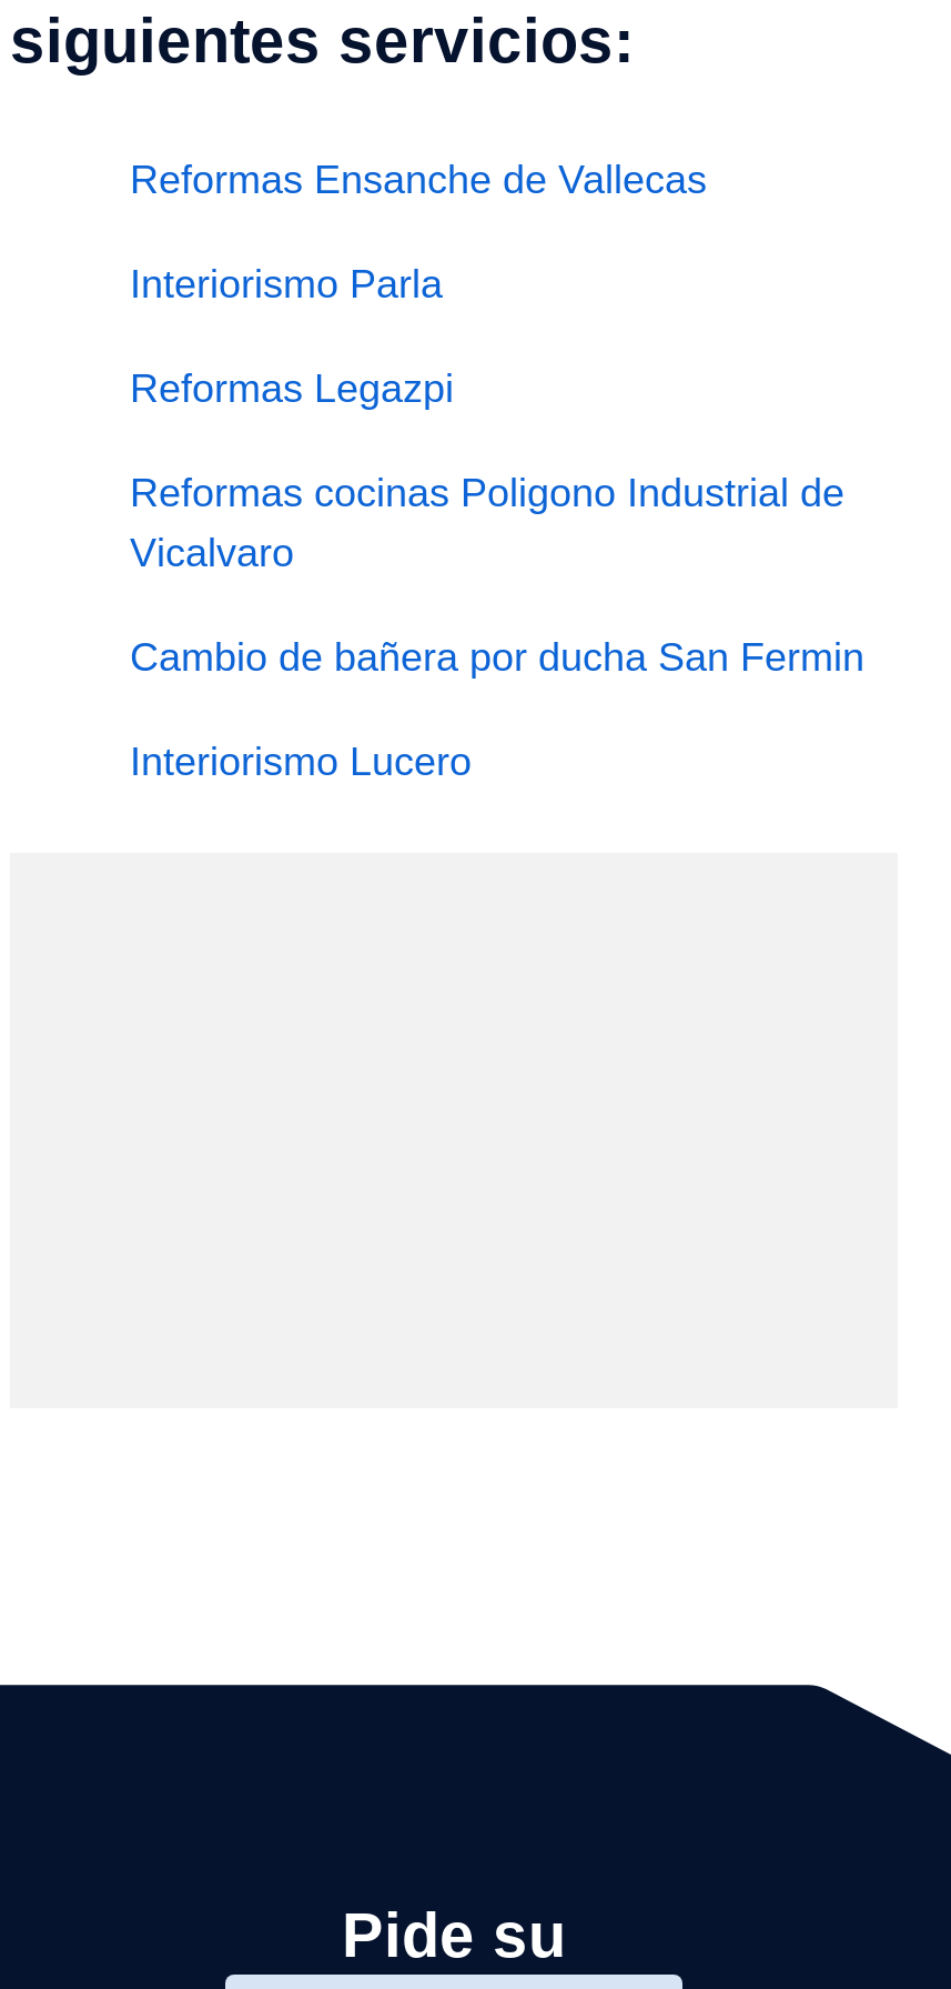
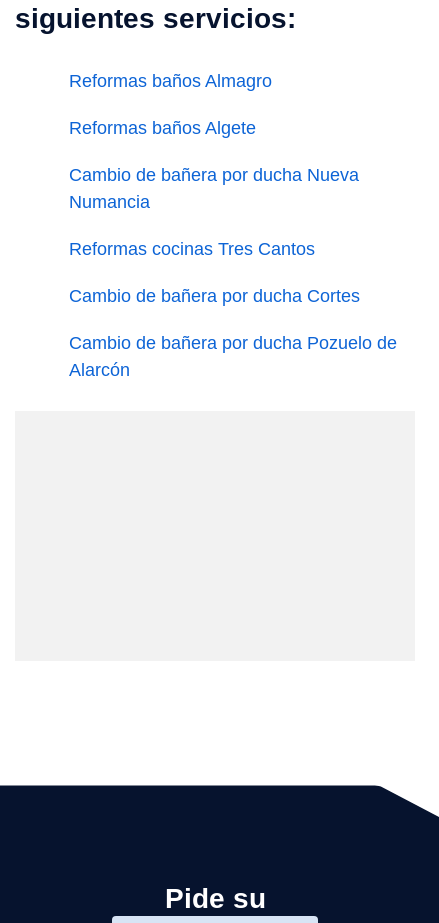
- Reformas Ensanche de Vallecas
+ Reformas baños Almagro

- Interiorismo Parla
+ Reformas baños Algete

- Reformas Legazpi
+ Cambio de bañera por ducha Nueva
+ Numancia

- Reformas cocinas Poligono Industrial de
- Vicalvaro
+ Reformas cocinas Tres Cantos

- Cambio de bañera por ducha San Fermin
+ Cambio de bañera por ducha Cortes

- Interiorismo Lucero
+ Cambio de bañera por ducha Pozuelo de
+ Alarcón
